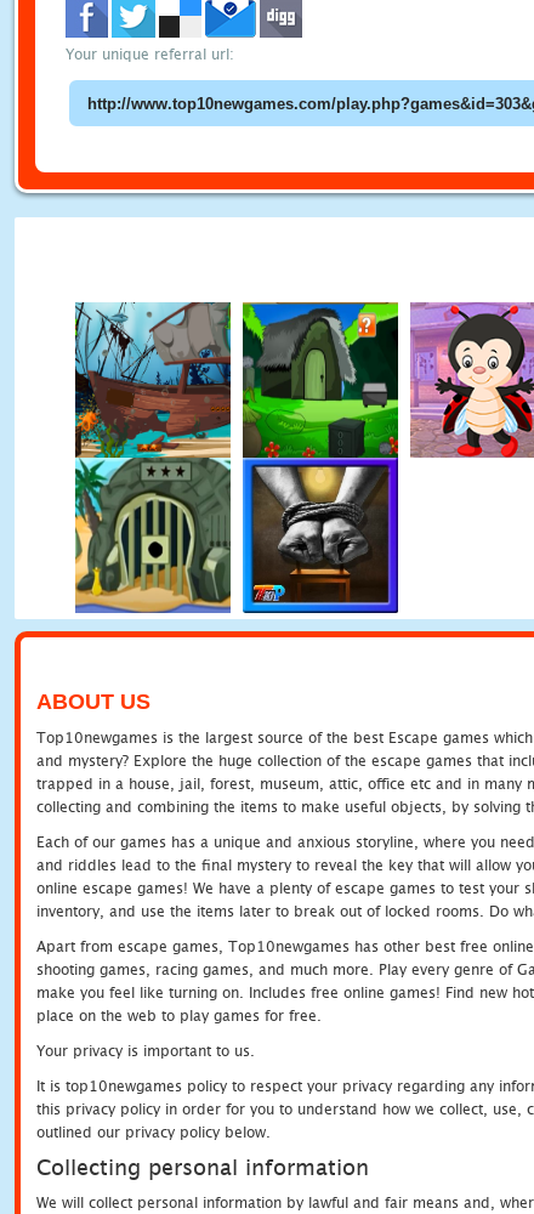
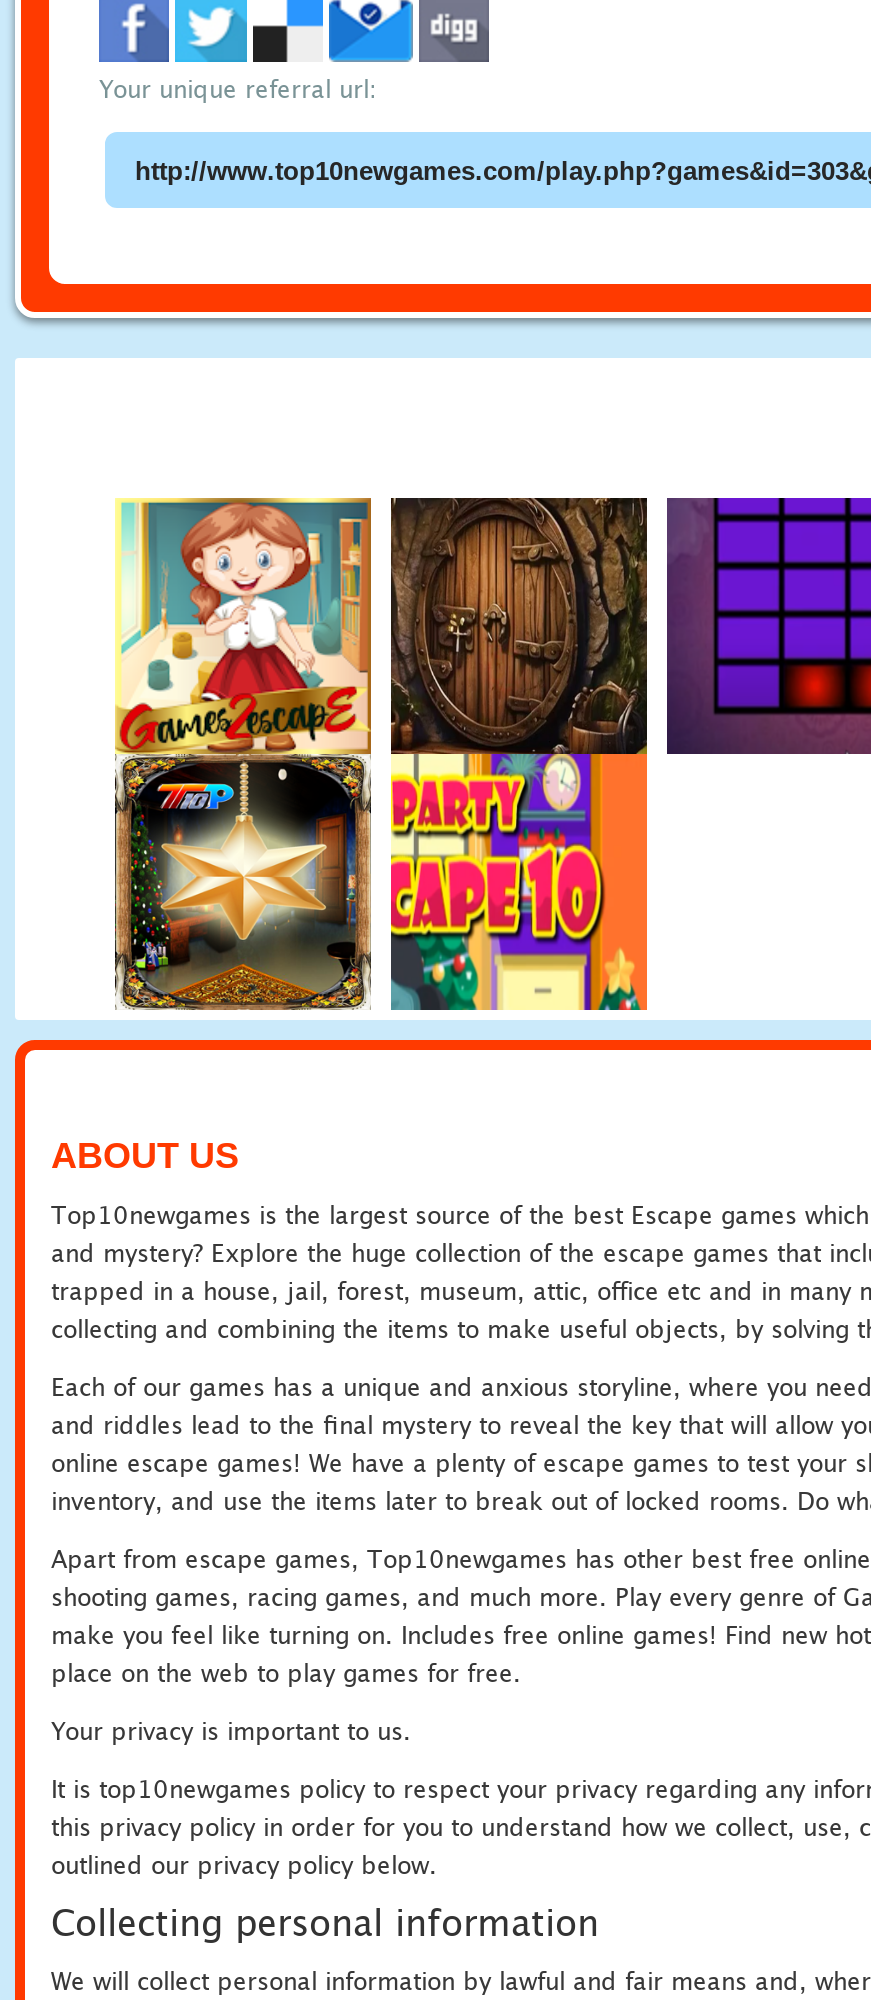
- [image]
+ [image]

- [image]
+ [image]

- [image]
+ [image]
